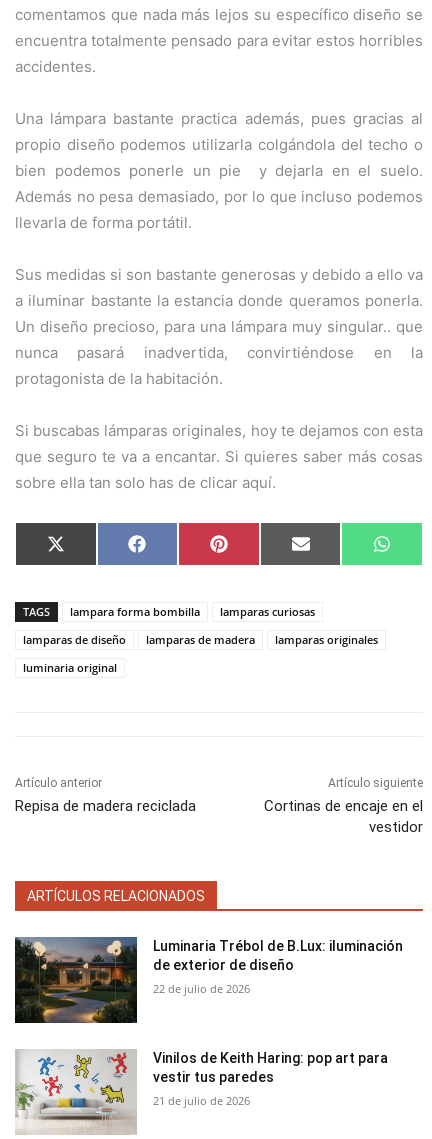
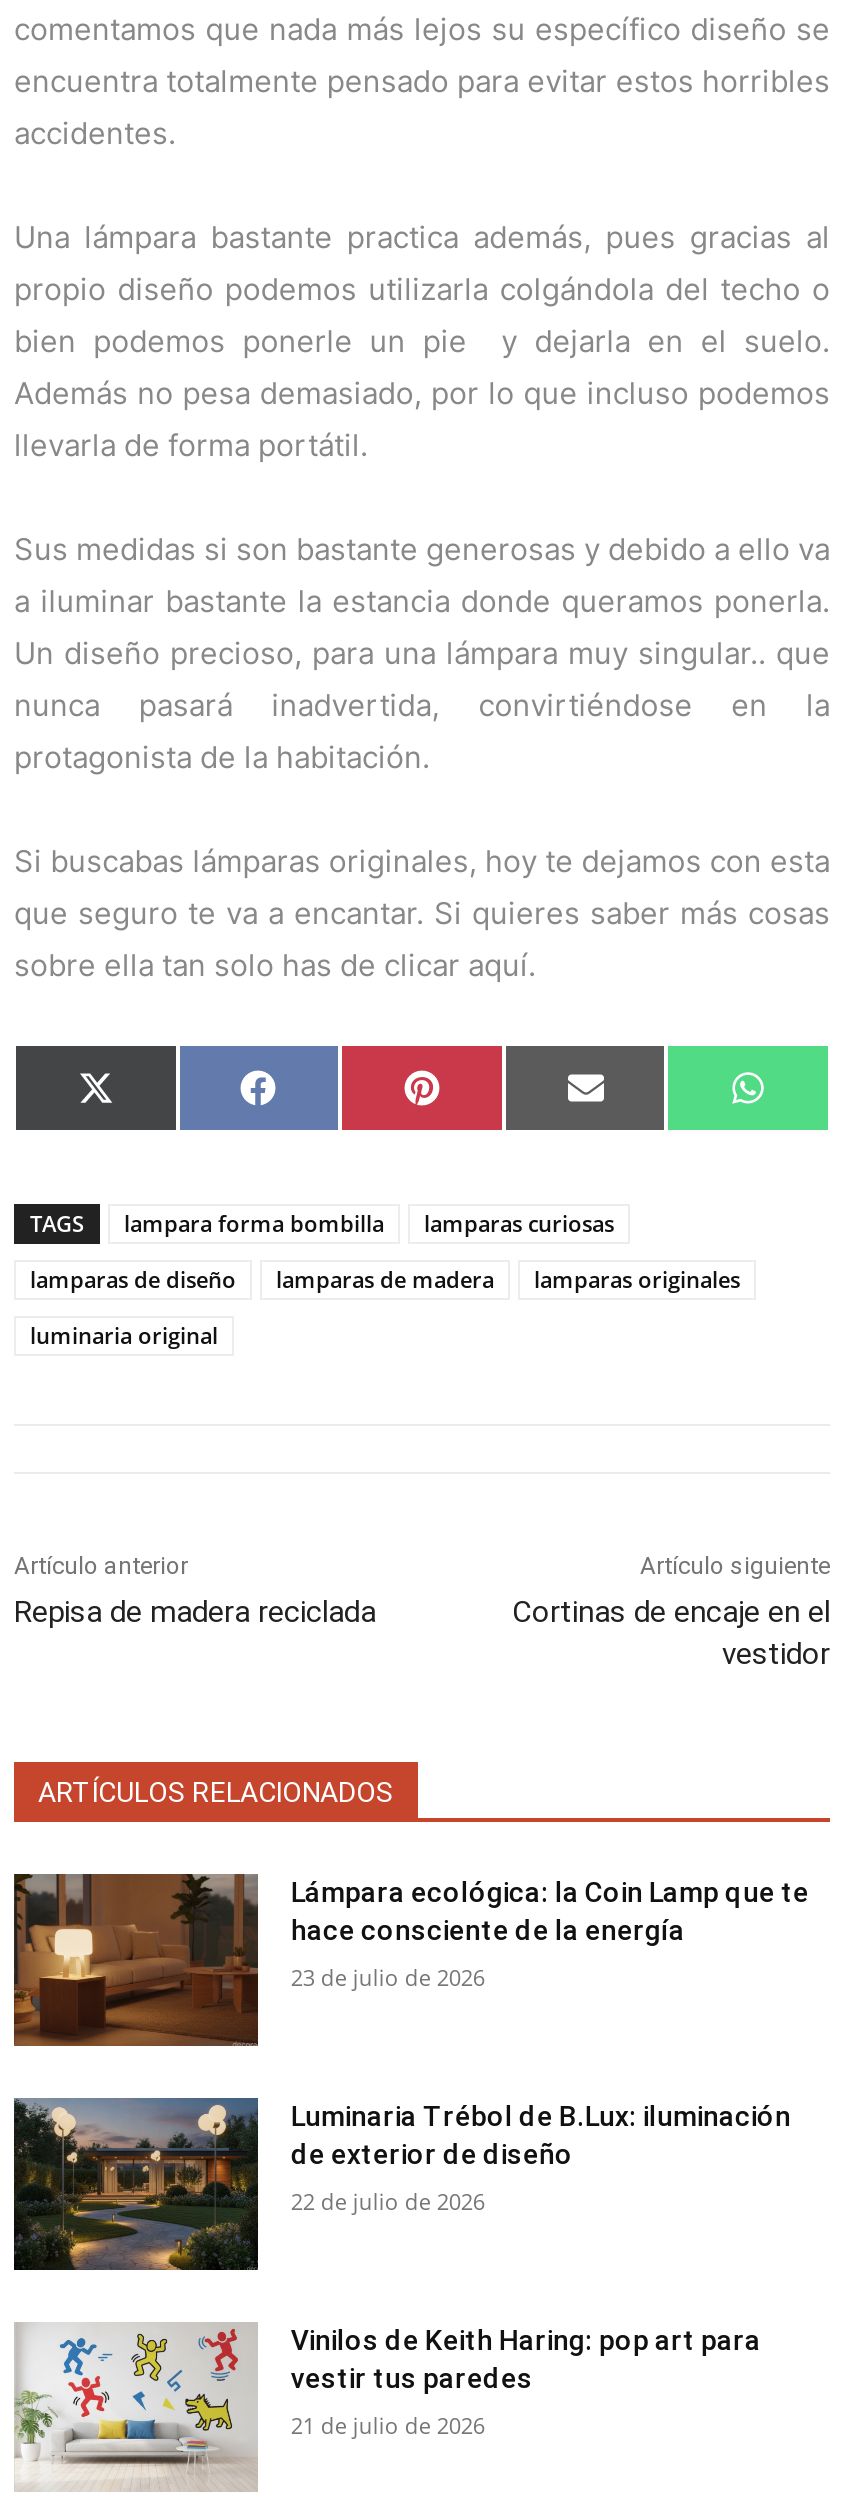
+ [image]
+ Lámpara ecológica: la Coin Lamp que te
+ hace consciente de la energía
+ 23 de julio de 2026
